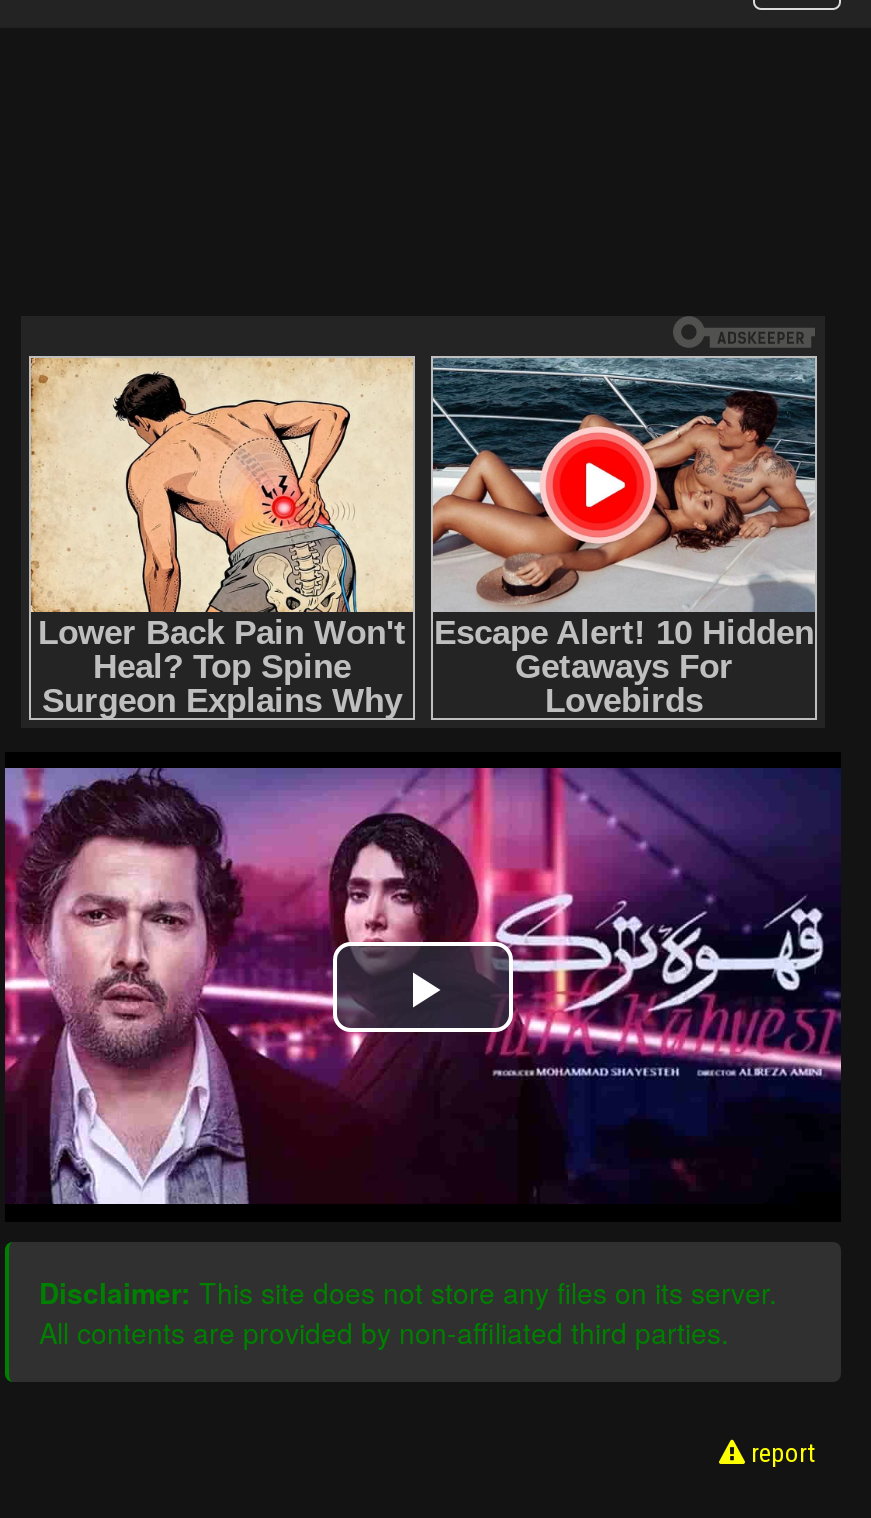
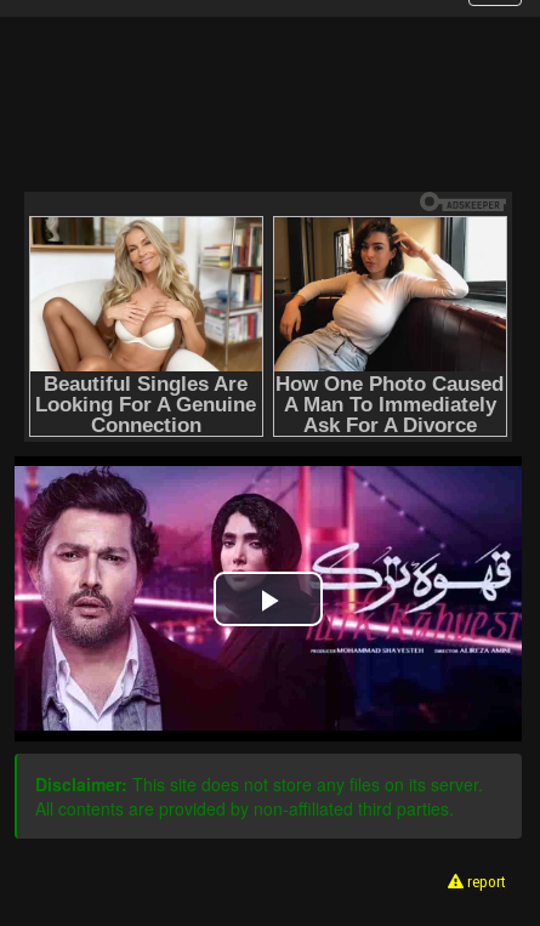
- [image]
+ [image]

- [image]
+ [image]
